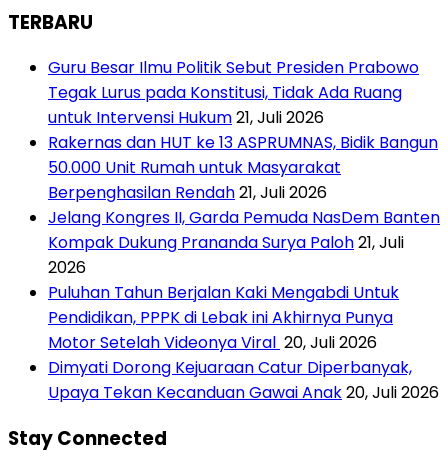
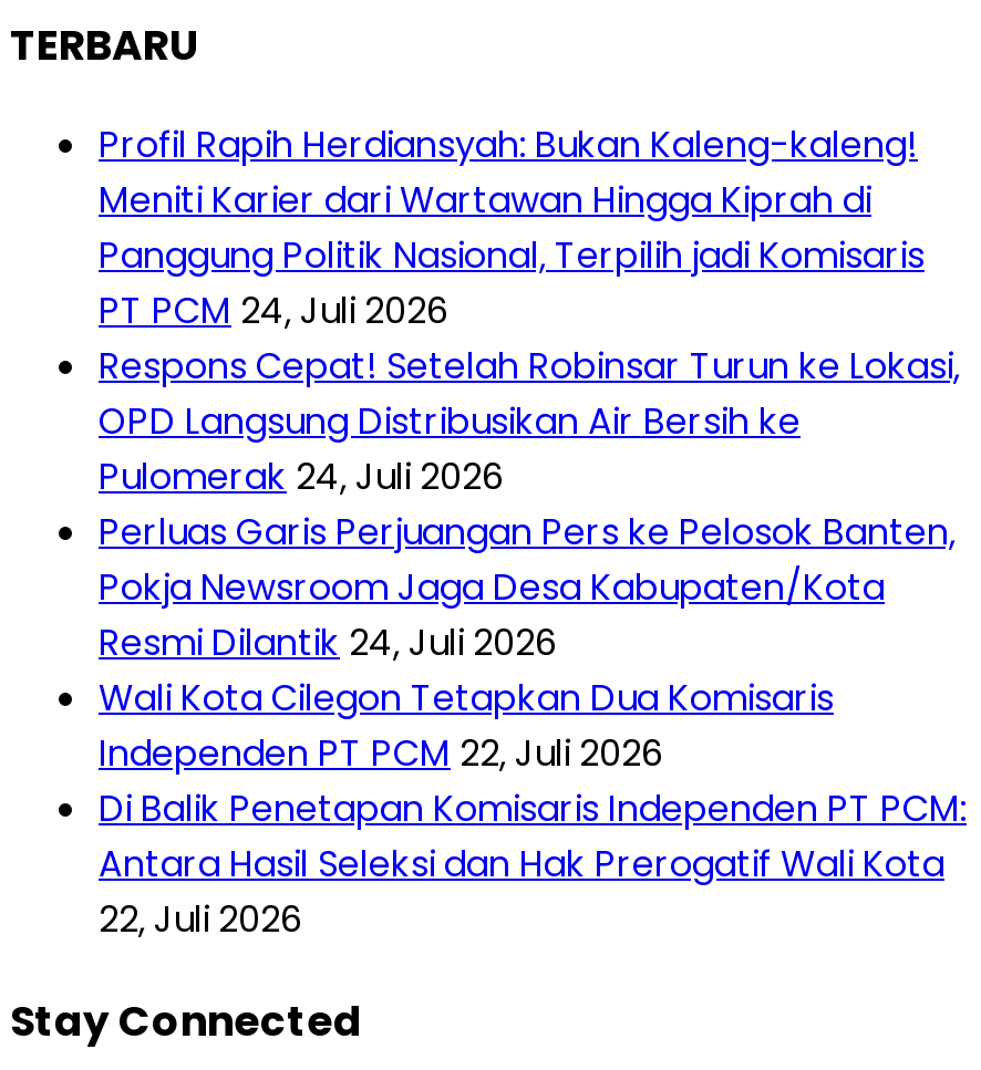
- Guru Besar Ilmu Politik Sebut Presiden Prabowo
- Tegak Lurus pada Konstitusi, Tidak Ada Ruang
- untuk Intervensi Hukum 21, Juli 2026
- Rakernas dan HUT ke 13 ASPRUMNAS, Bidik Bangun
- 50.000 Unit Rumah untuk Masyarakat
- Berpenghasilan Rendah 21, Juli 2026
- Jelang Kongres II, Garda Pemuda NasDem Banten
- Kompak Dukung Prananda Surya Paloh 21, Juli
- 2026
- Puluhan Tahun Berjalan Kaki Mengabdi Untuk
- Pendidikan, PPPK di Lebak ini Akhirnya Punya
- Motor Setelah Videonya Viral 20, Juli 2026
- Dimyati Dorong Kejuaraan Catur Diperbanyak,
- Upaya Tekan Kecanduan Gawai Anak 20, Juli 2026
+ Profil Rapih Herdiansyah: Bukan Kaleng-kaleng!
+ Meniti Karier dari Wartawan Hingga Kiprah di
+ Panggung Politik Nasional, Terpilih jadi Komisaris
+ PT PCM 24, Juli 2026
+ Respons Cepat! Setelah Robinsar Turun ke Lokasi,
+ OPD Langsung Distribusikan Air Bersih ke
+ Pulomerak 24, Juli 2026
+ Perluas Garis Perjuangan Pers ke Pelosok Banten,
+ Pokja Newsroom Jaga Desa Kabupaten/Kota
+ Resmi Dilantik 24, Juli 2026
+ Wali Kota Cilegon Tetapkan Dua Komisaris
+ Independen PT PCM 22, Juli 2026
+ Di Balik Penetapan Komisaris Independen PT PCM:
+ Antara Hasil Seleksi dan Hak Prerogatif Wali Kota
+ 22, Juli 2026
